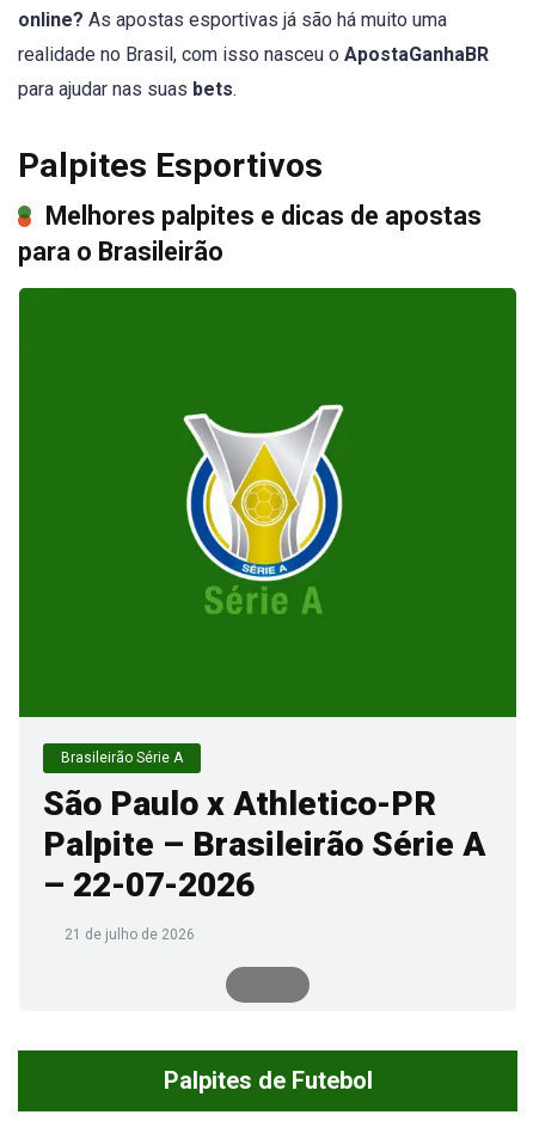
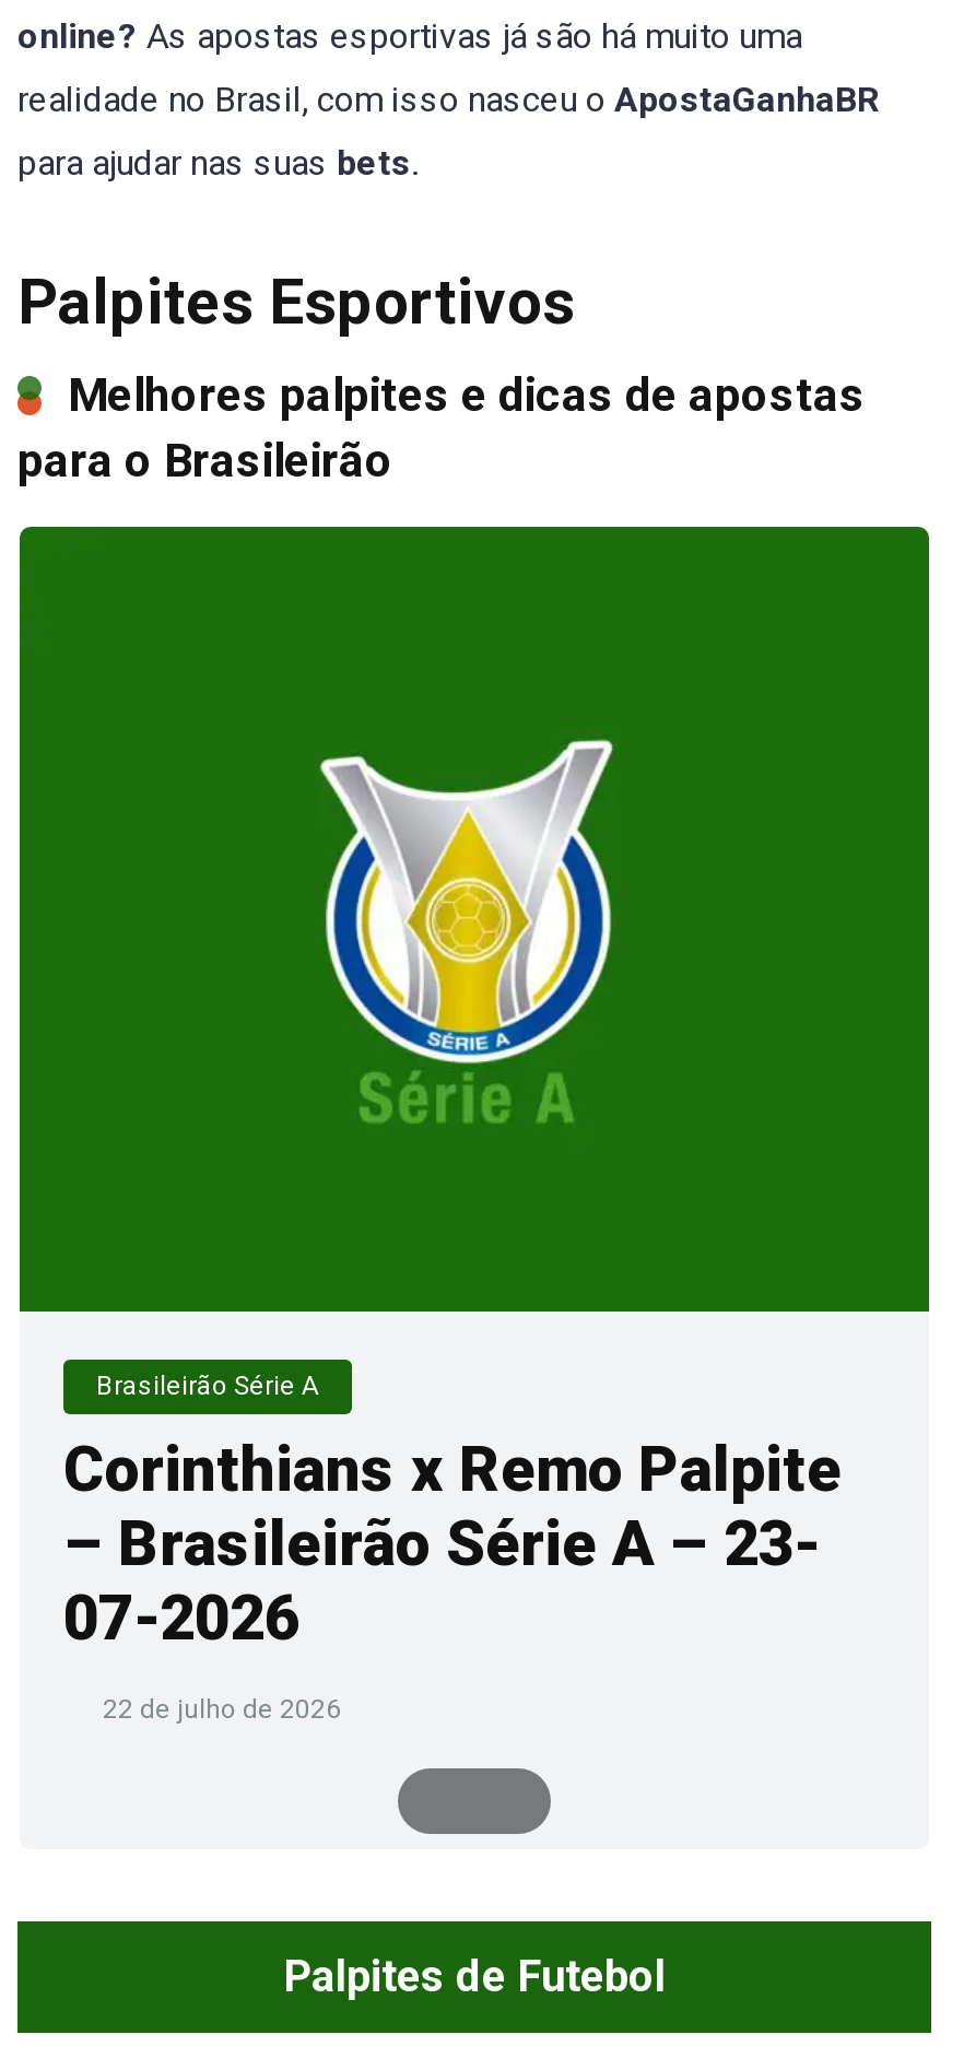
- São Paulo x Athletico-PR
- Palpite – Brasileirão Série A
- – 22-07-2026
+ Corinthians x Remo Palpite
+ – Brasileirão Série A – 23-
+ 07-2026

- 21 de julho de 2026
+ 22 de julho de 2026
